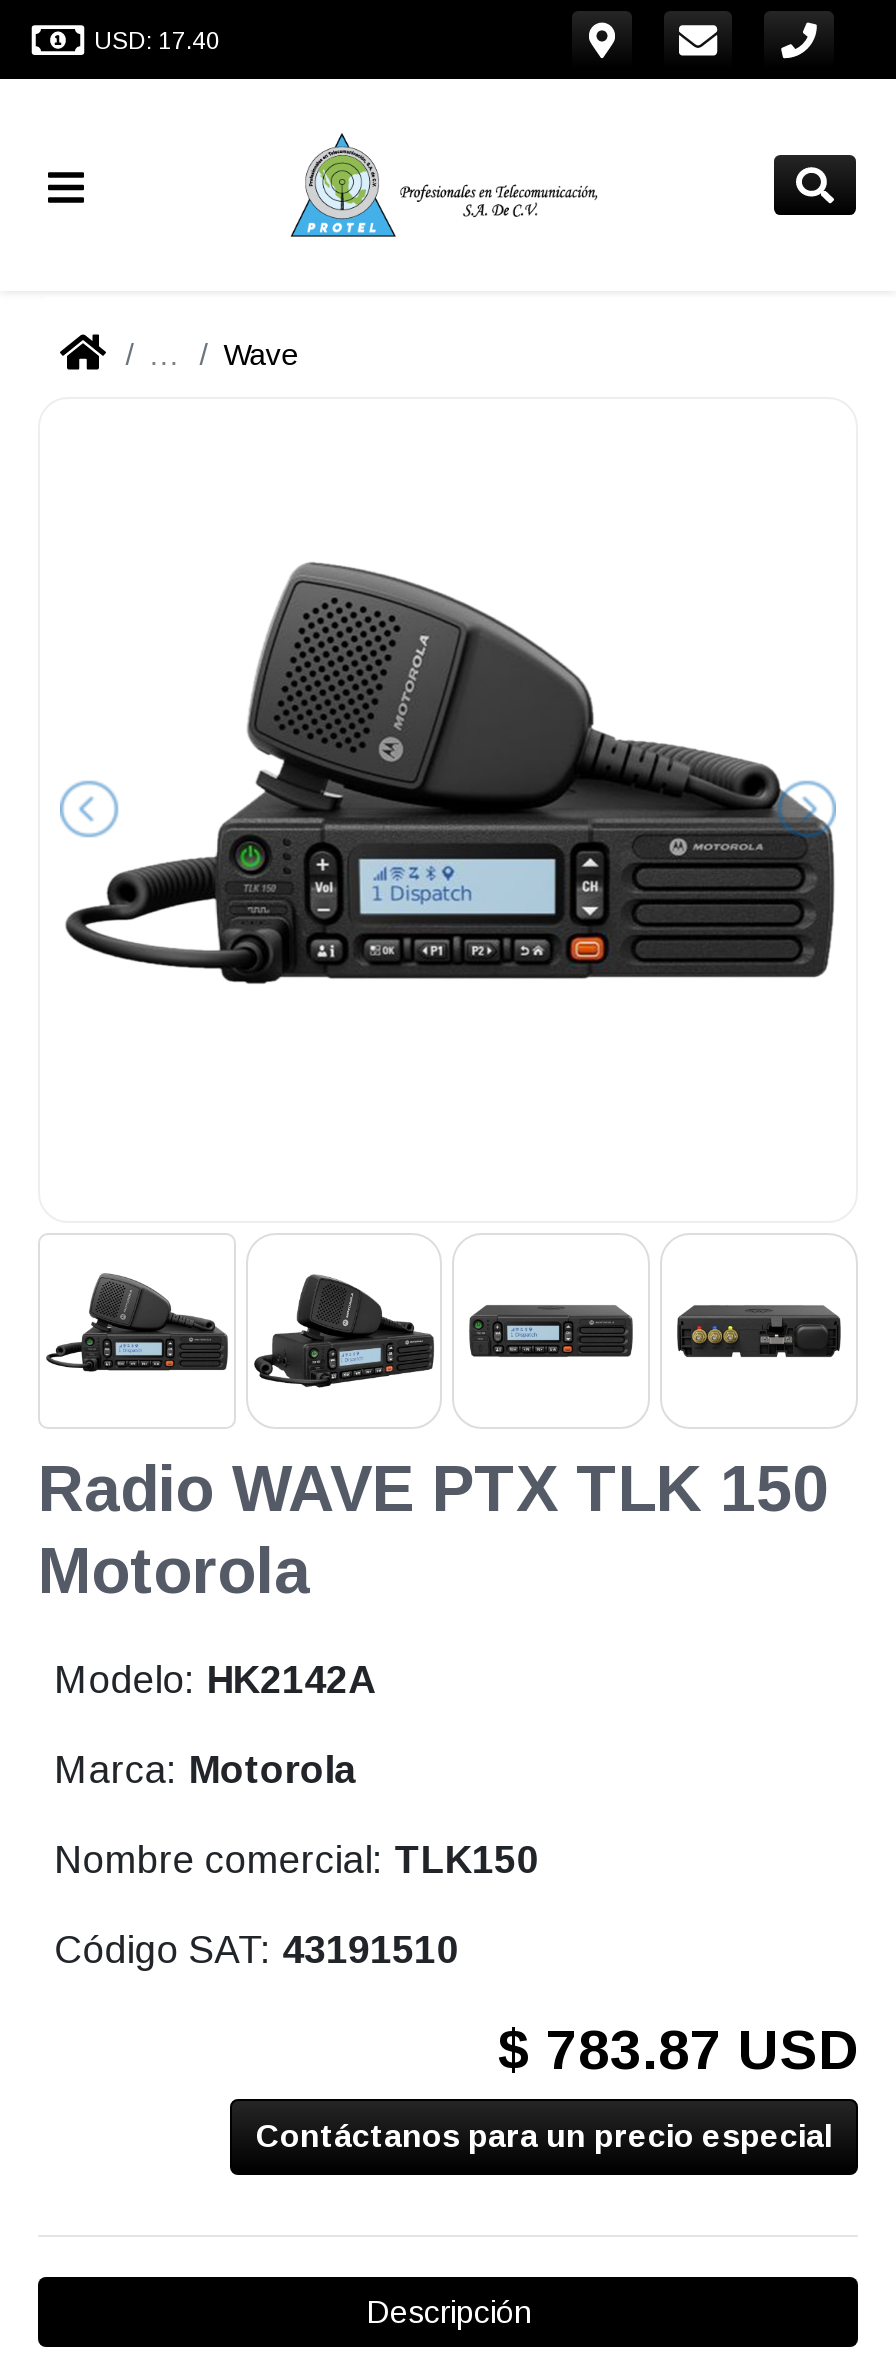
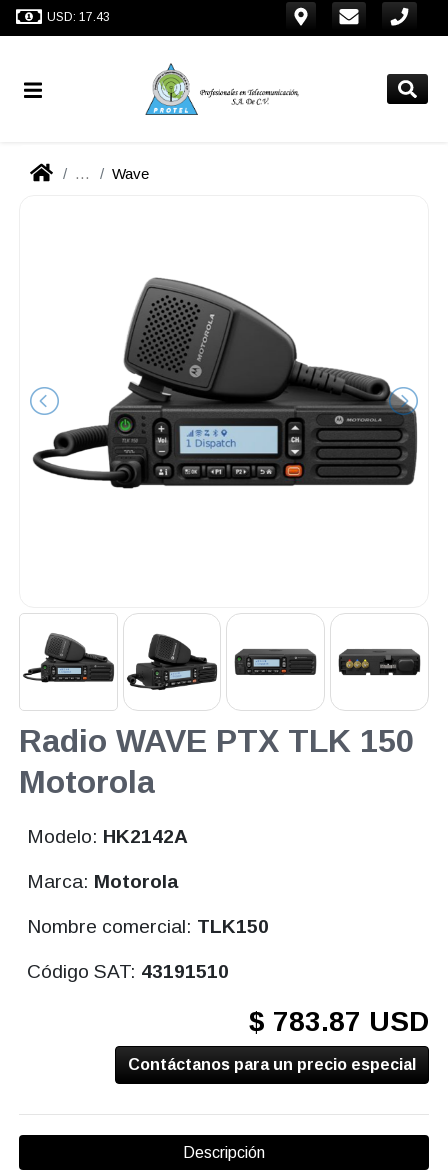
- USD: 17.40
+ USD: 17.43
